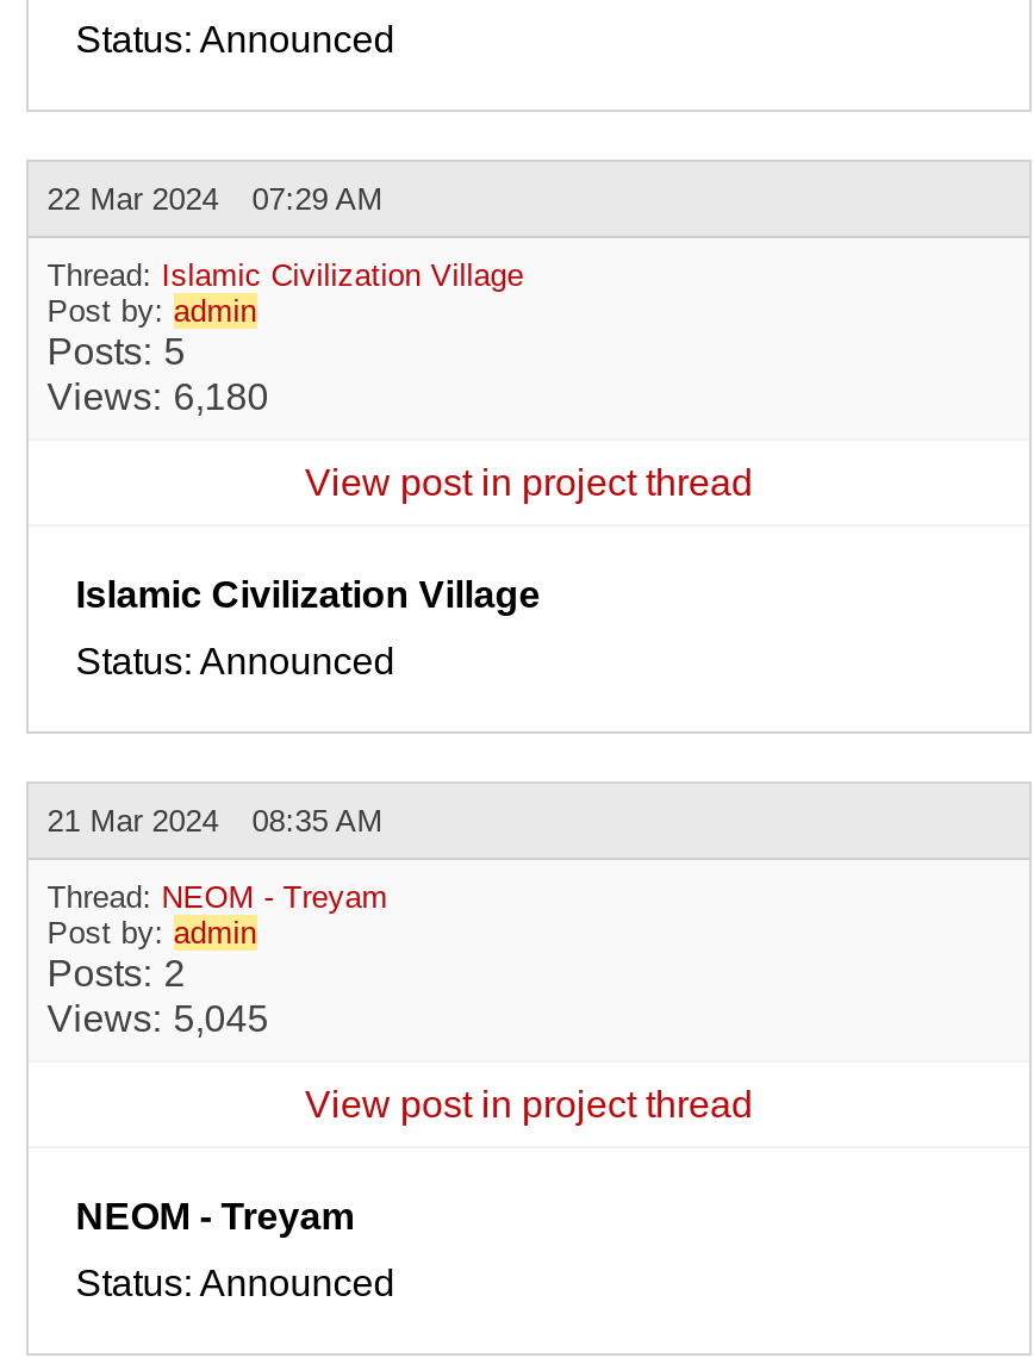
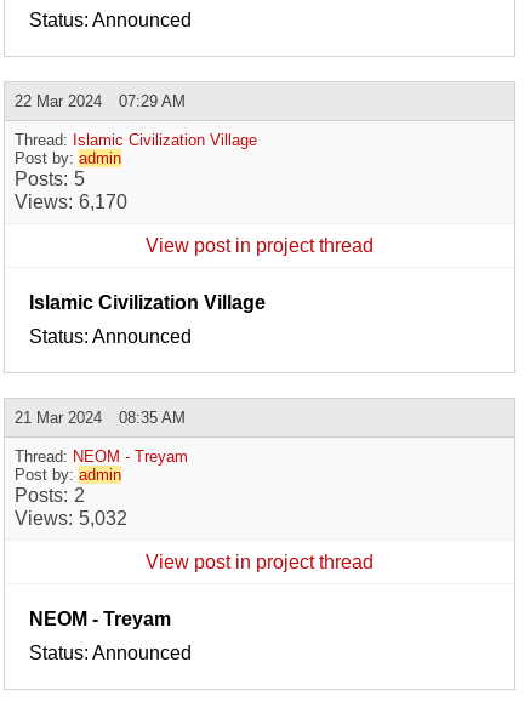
- Views 6,180
+ Views 6,170

- Views 5,045
+ Views 5,032
